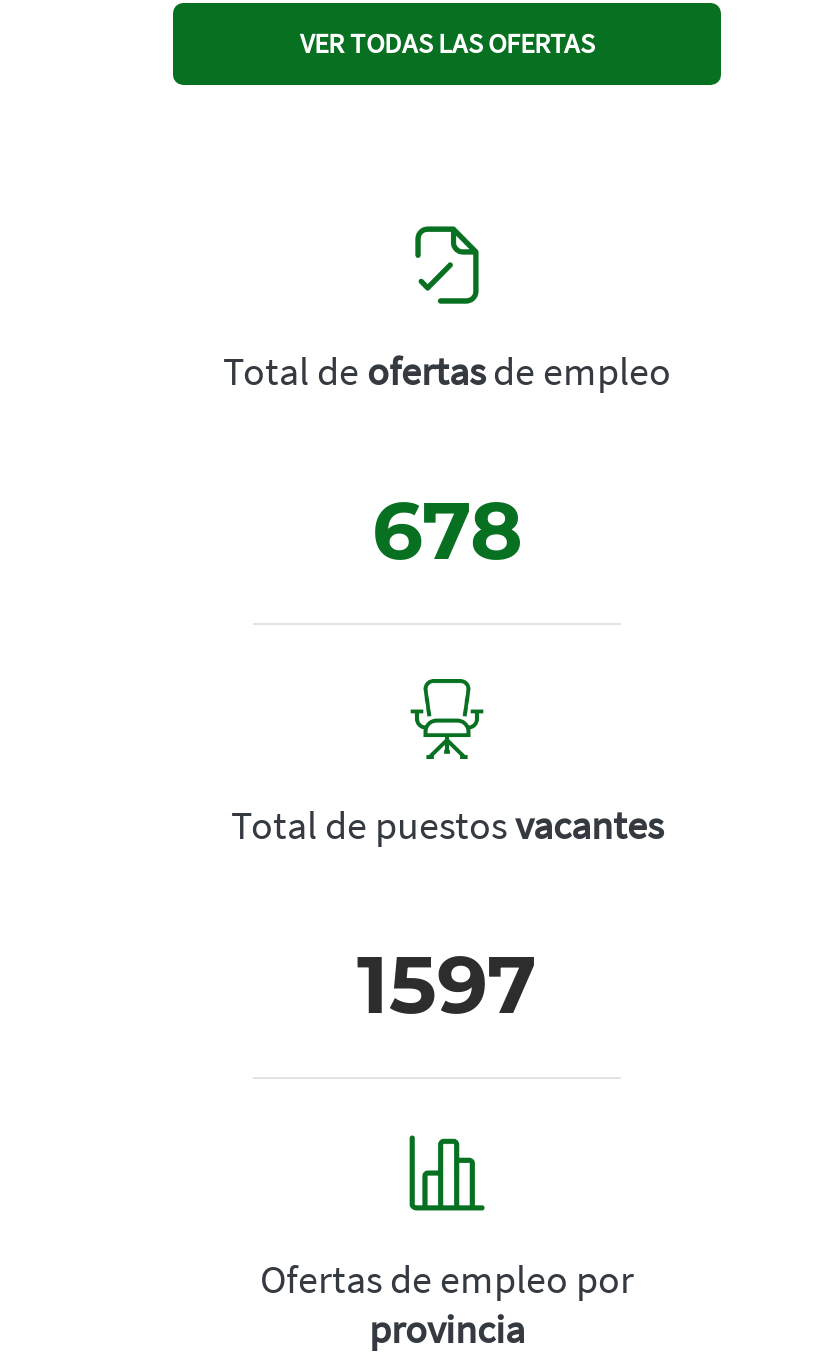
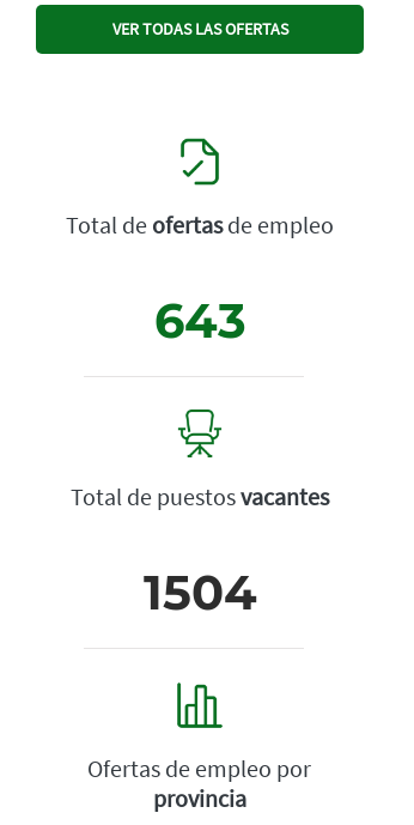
- 678
+ 643

- 1597
+ 1504
